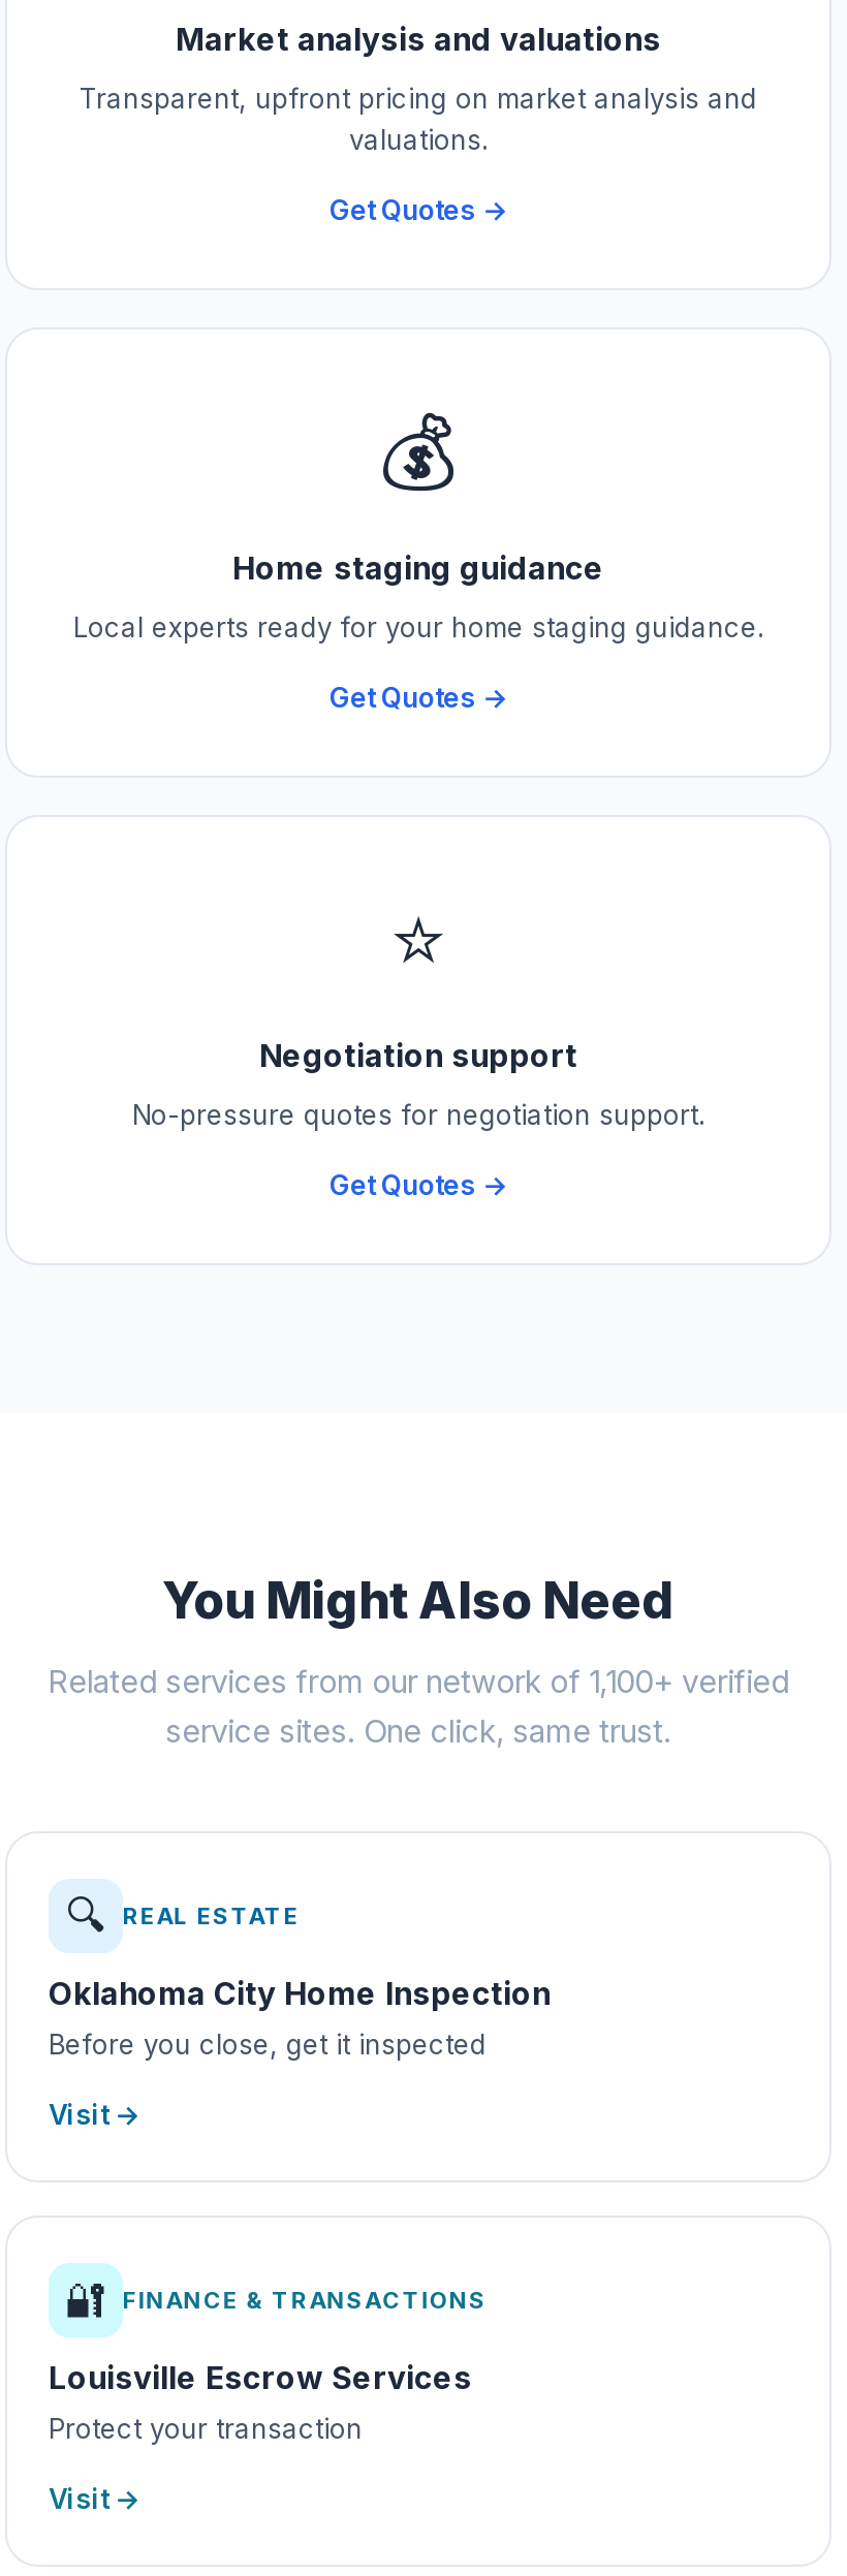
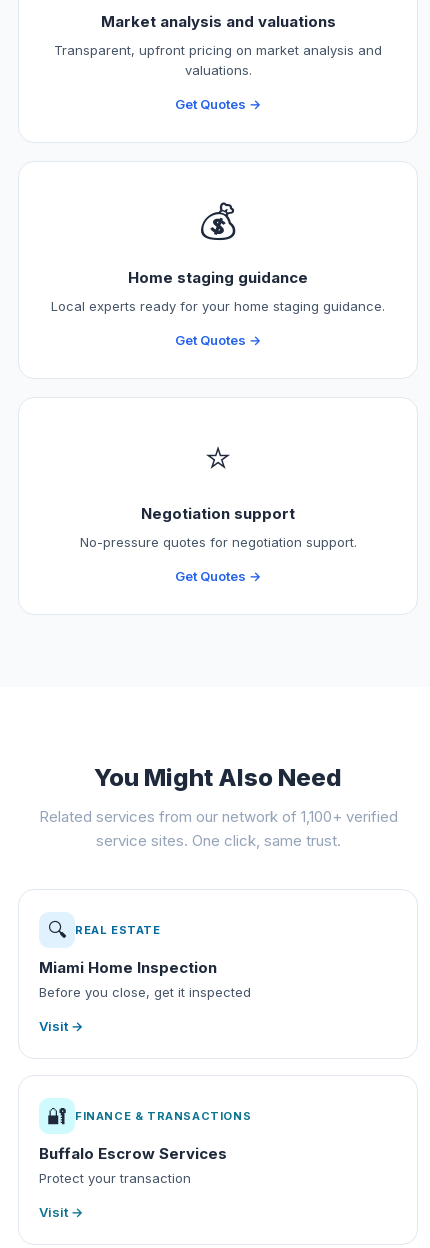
- Oklahoma City Home Inspection
+ Miami Home Inspection

- Louisville Escrow Services
+ Buffalo Escrow Services
